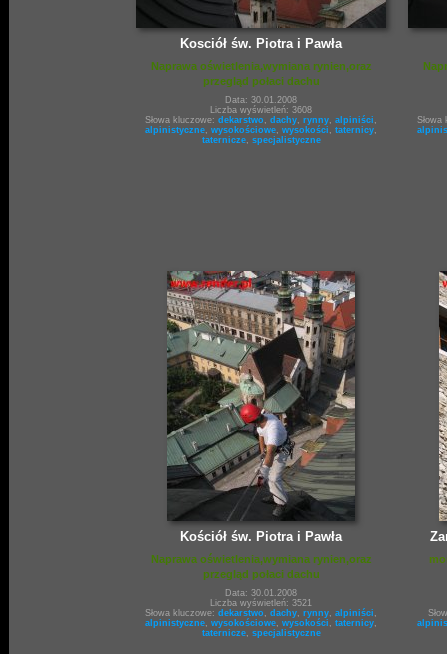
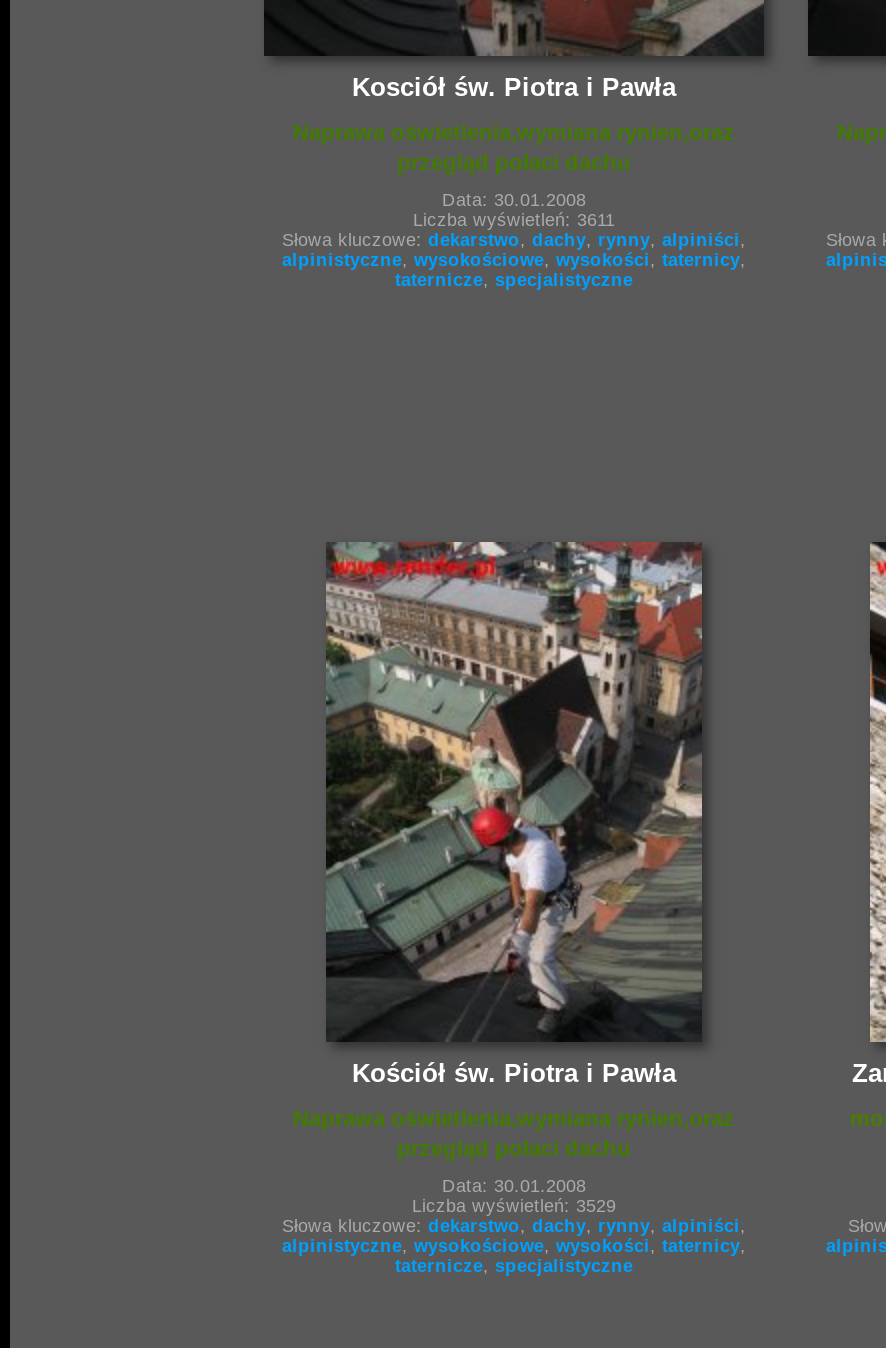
- Liczba wyświetleń: 3608
+ Liczba wyświetleń: 3611

- Liczba wyświetleń: 3521
+ Liczba wyświetleń: 3529
